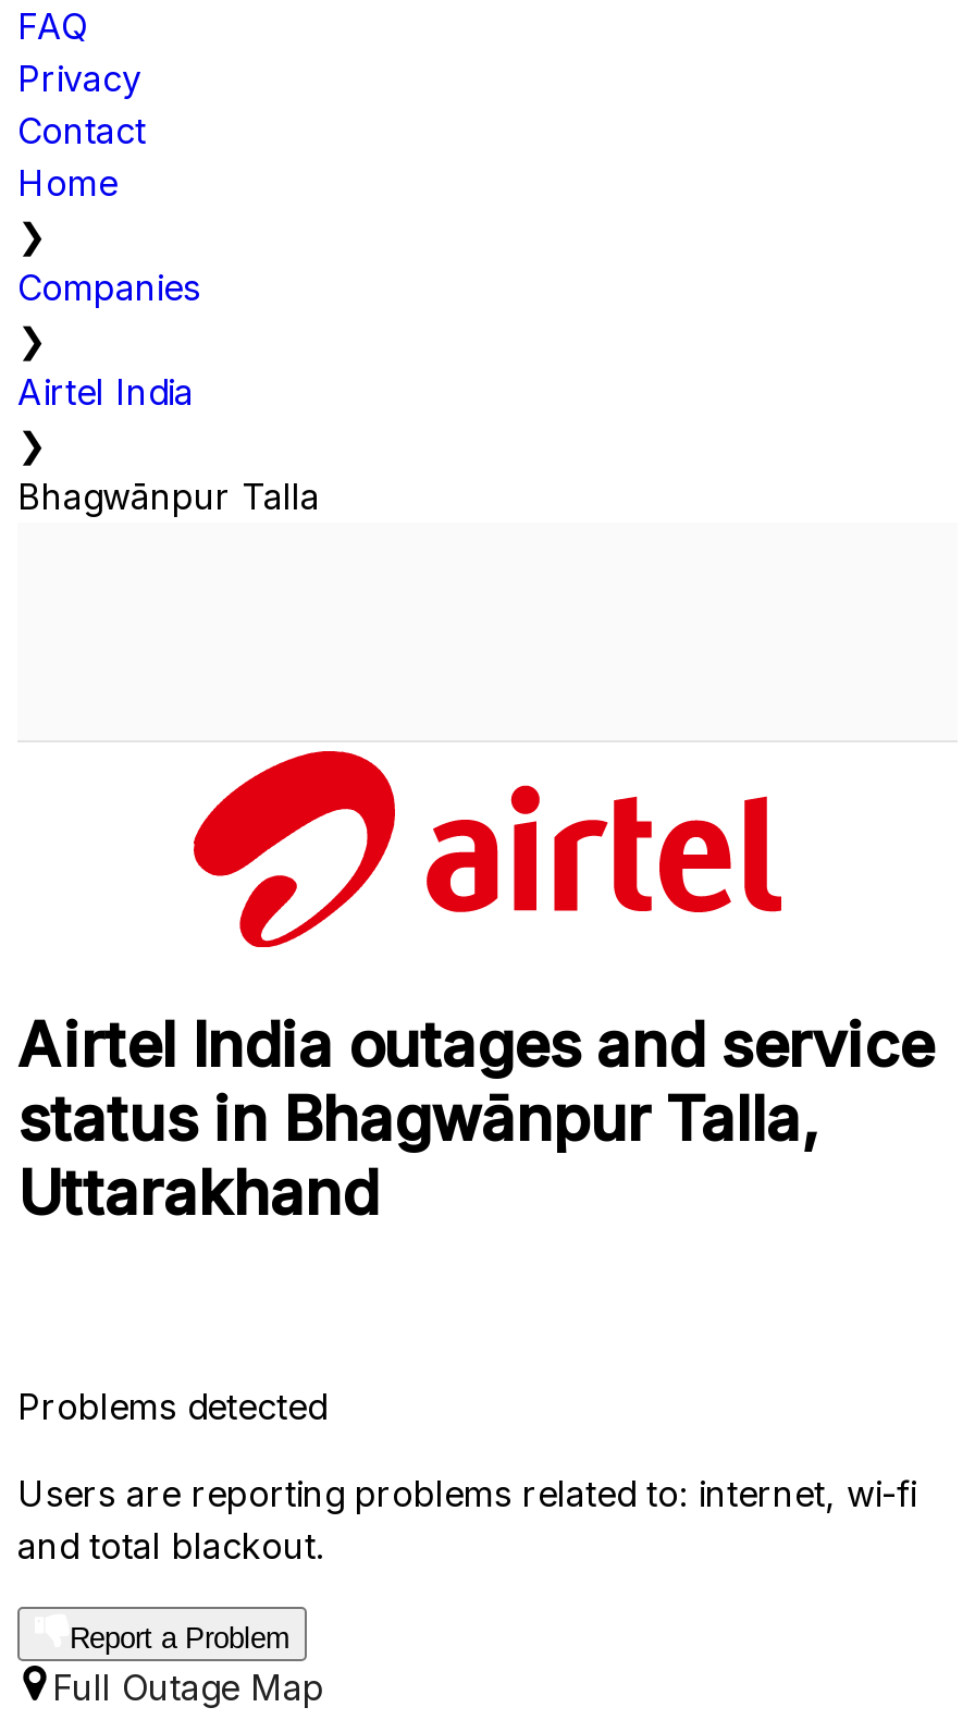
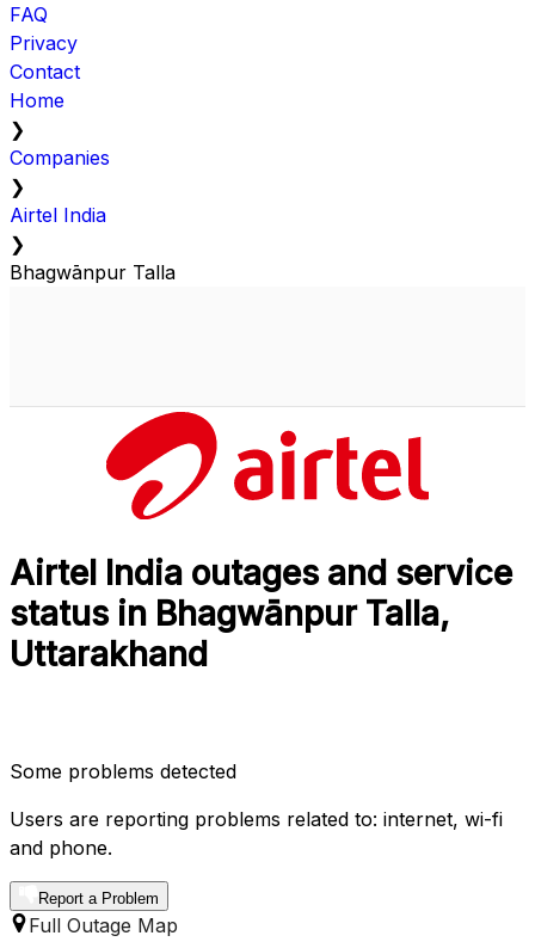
- Problems detected
+ Some problems detected

- and total blackout.
+ and phone.
